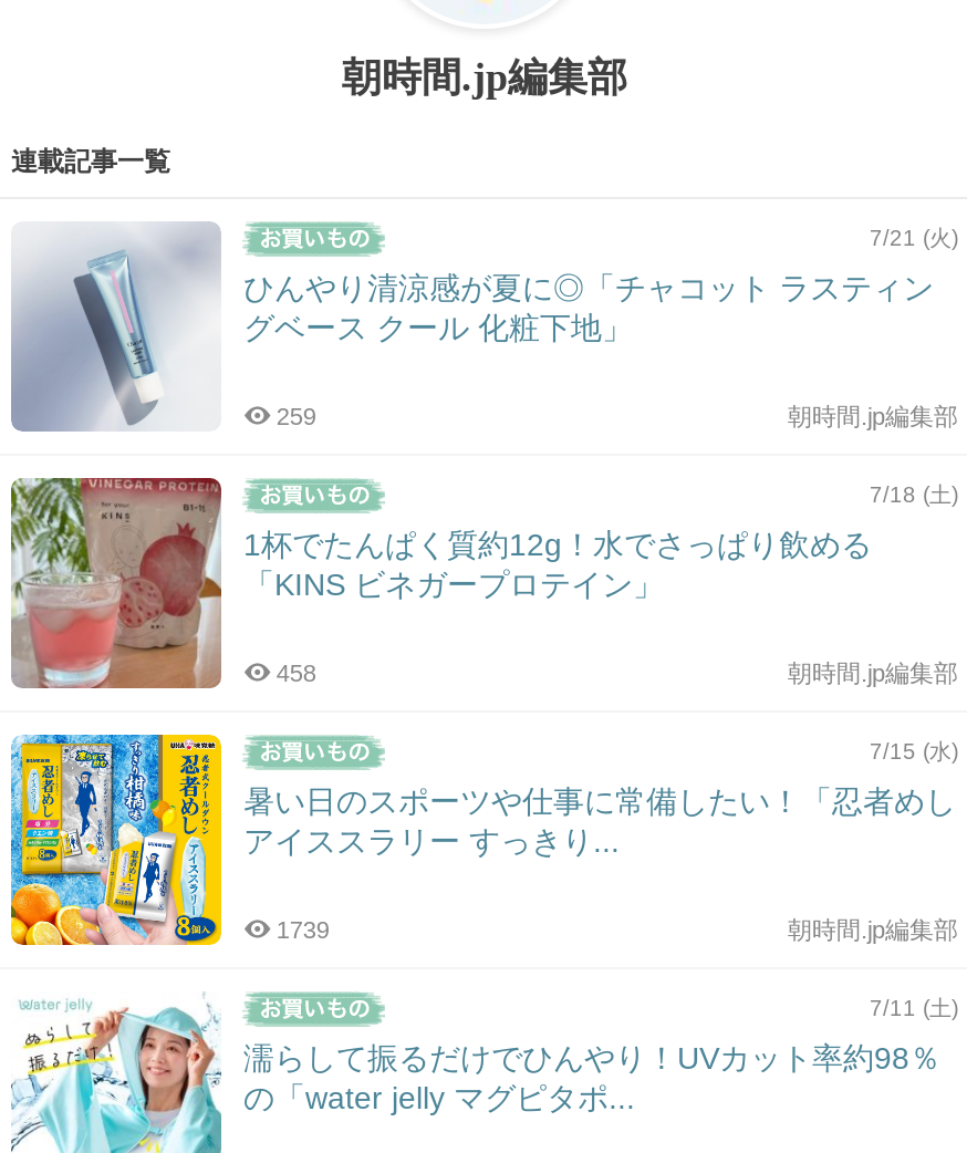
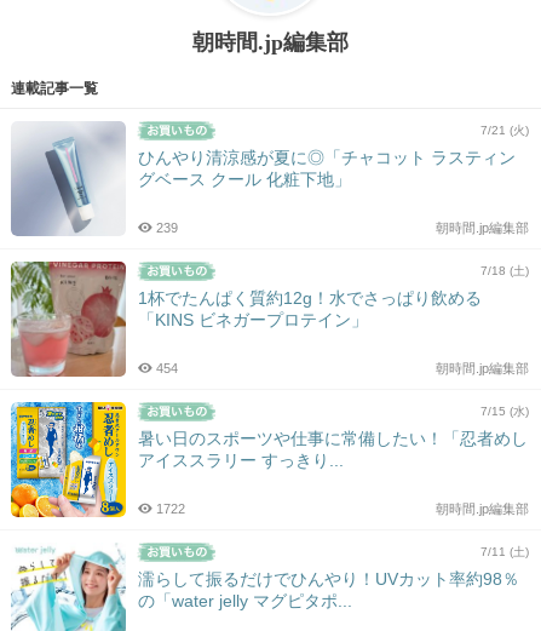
- 259
+ 239

- 458
+ 454

- 1739
+ 1722
